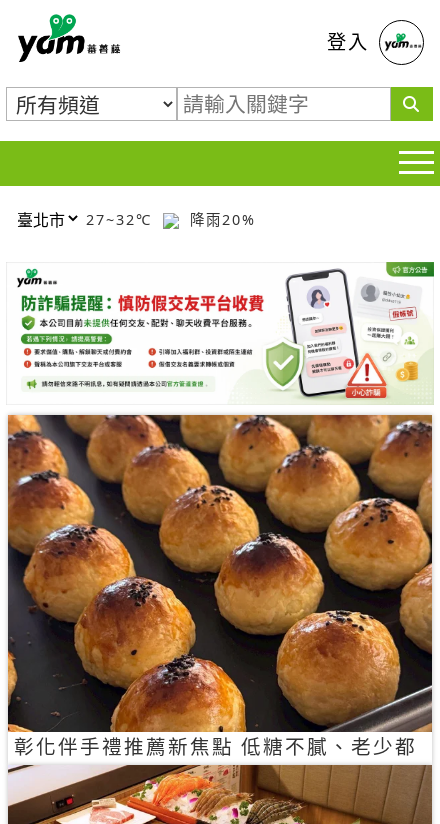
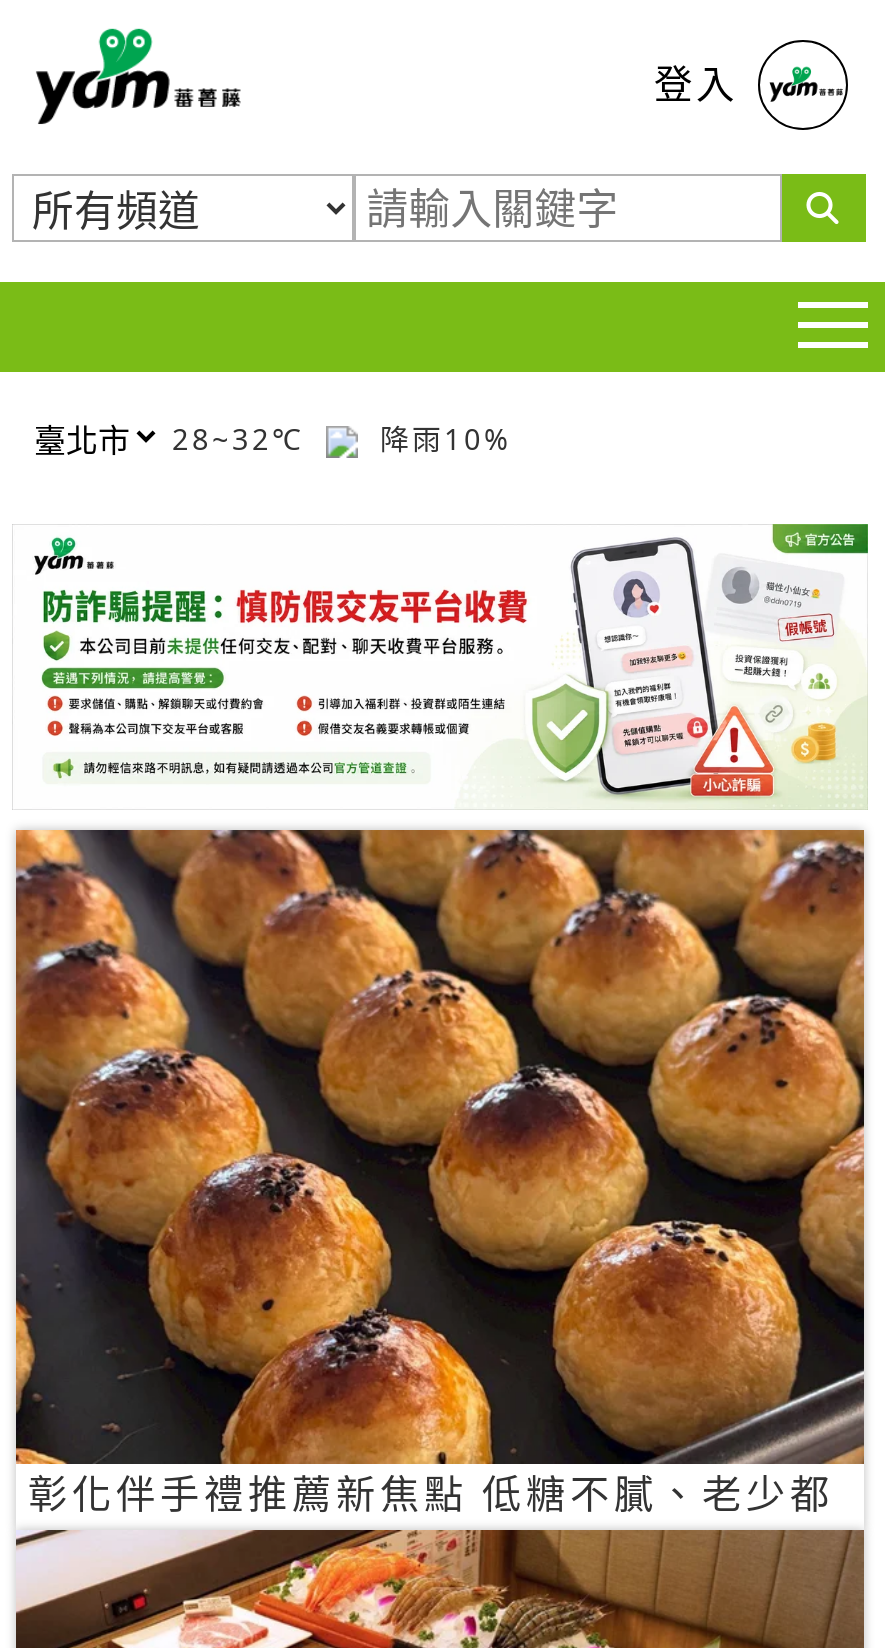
- 27~32℃
+ 28~32℃

- 降雨20%
+ 降雨10%
